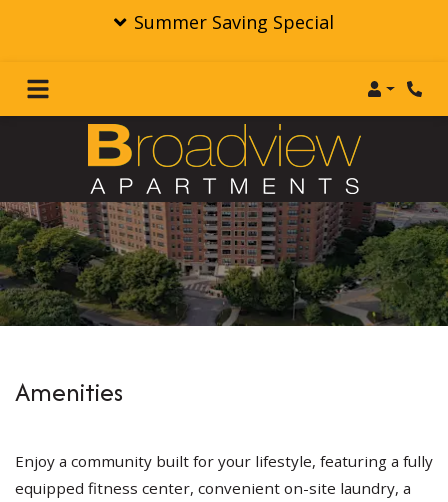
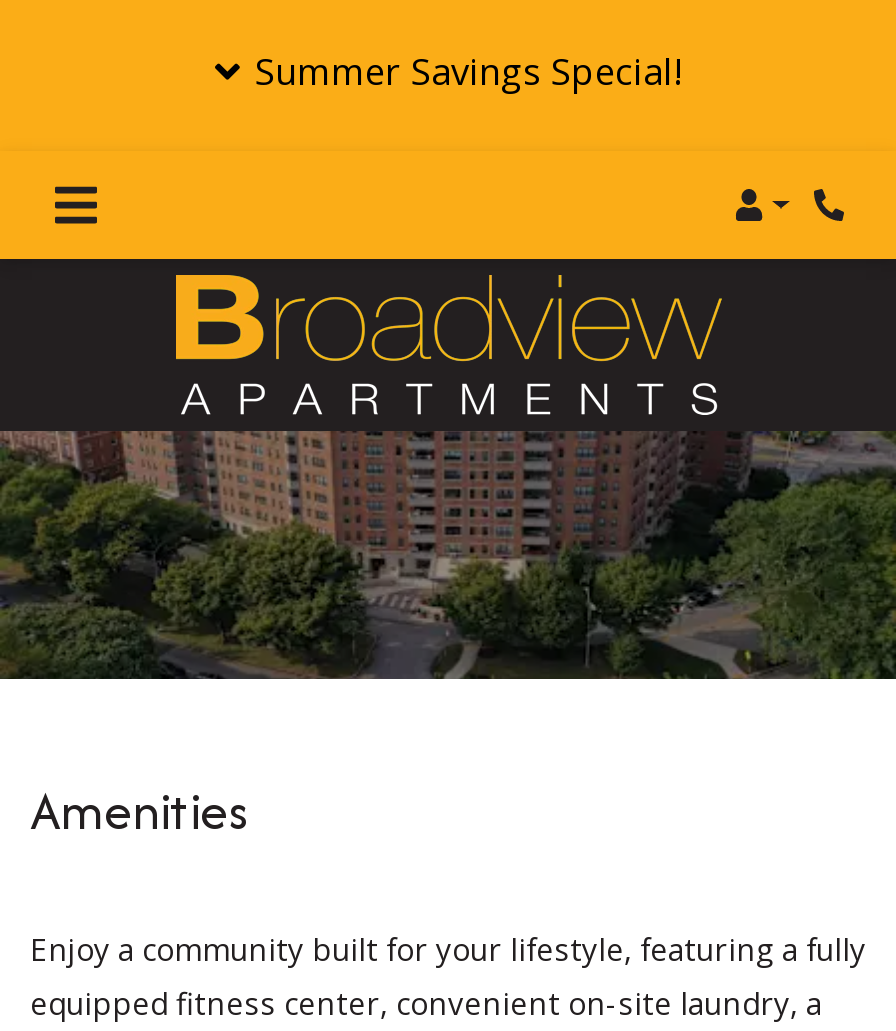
- Summer Saving Special
+ Summer Savings Special!
